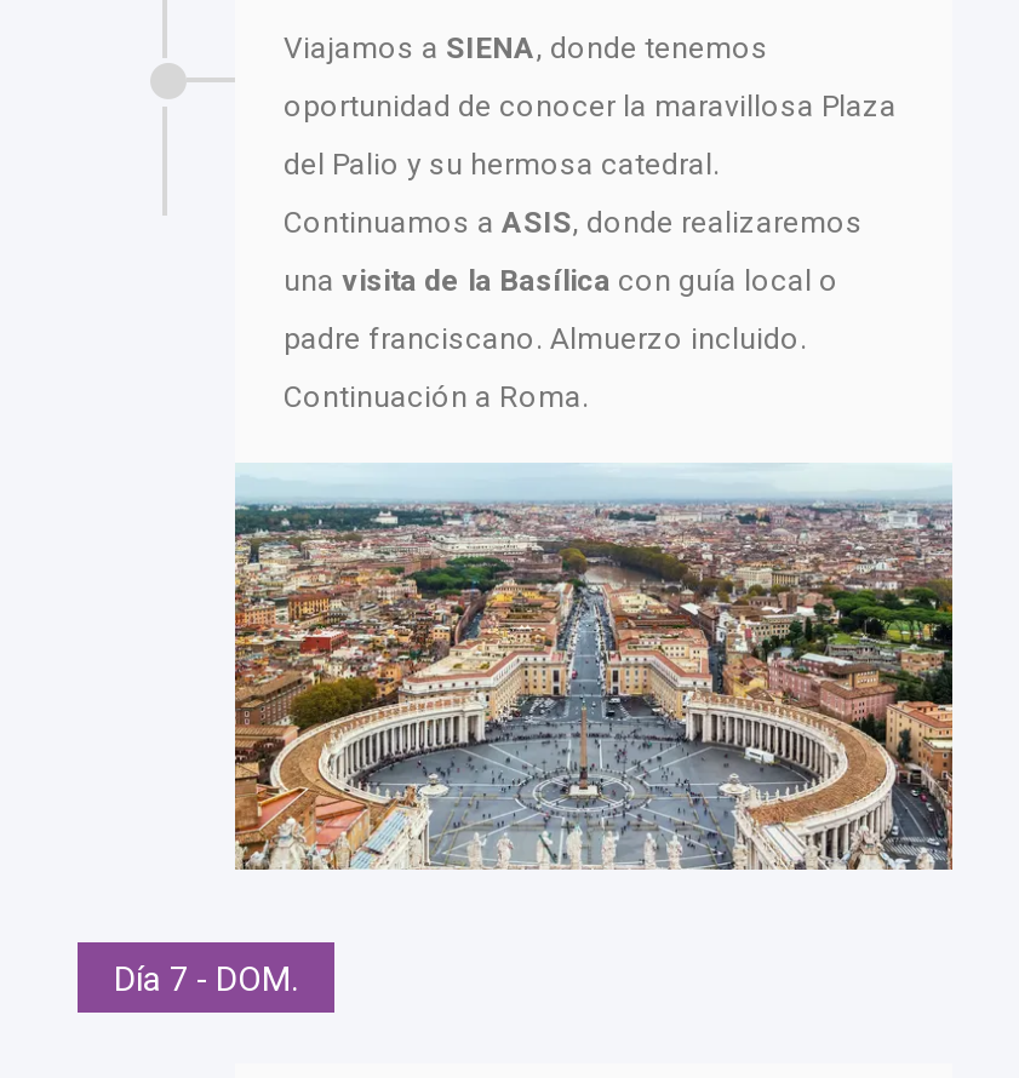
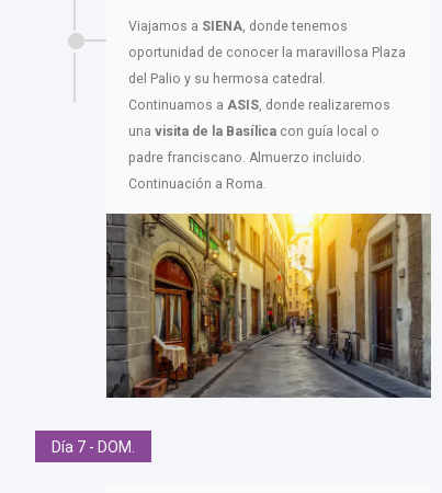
- [image]
+ [image]
